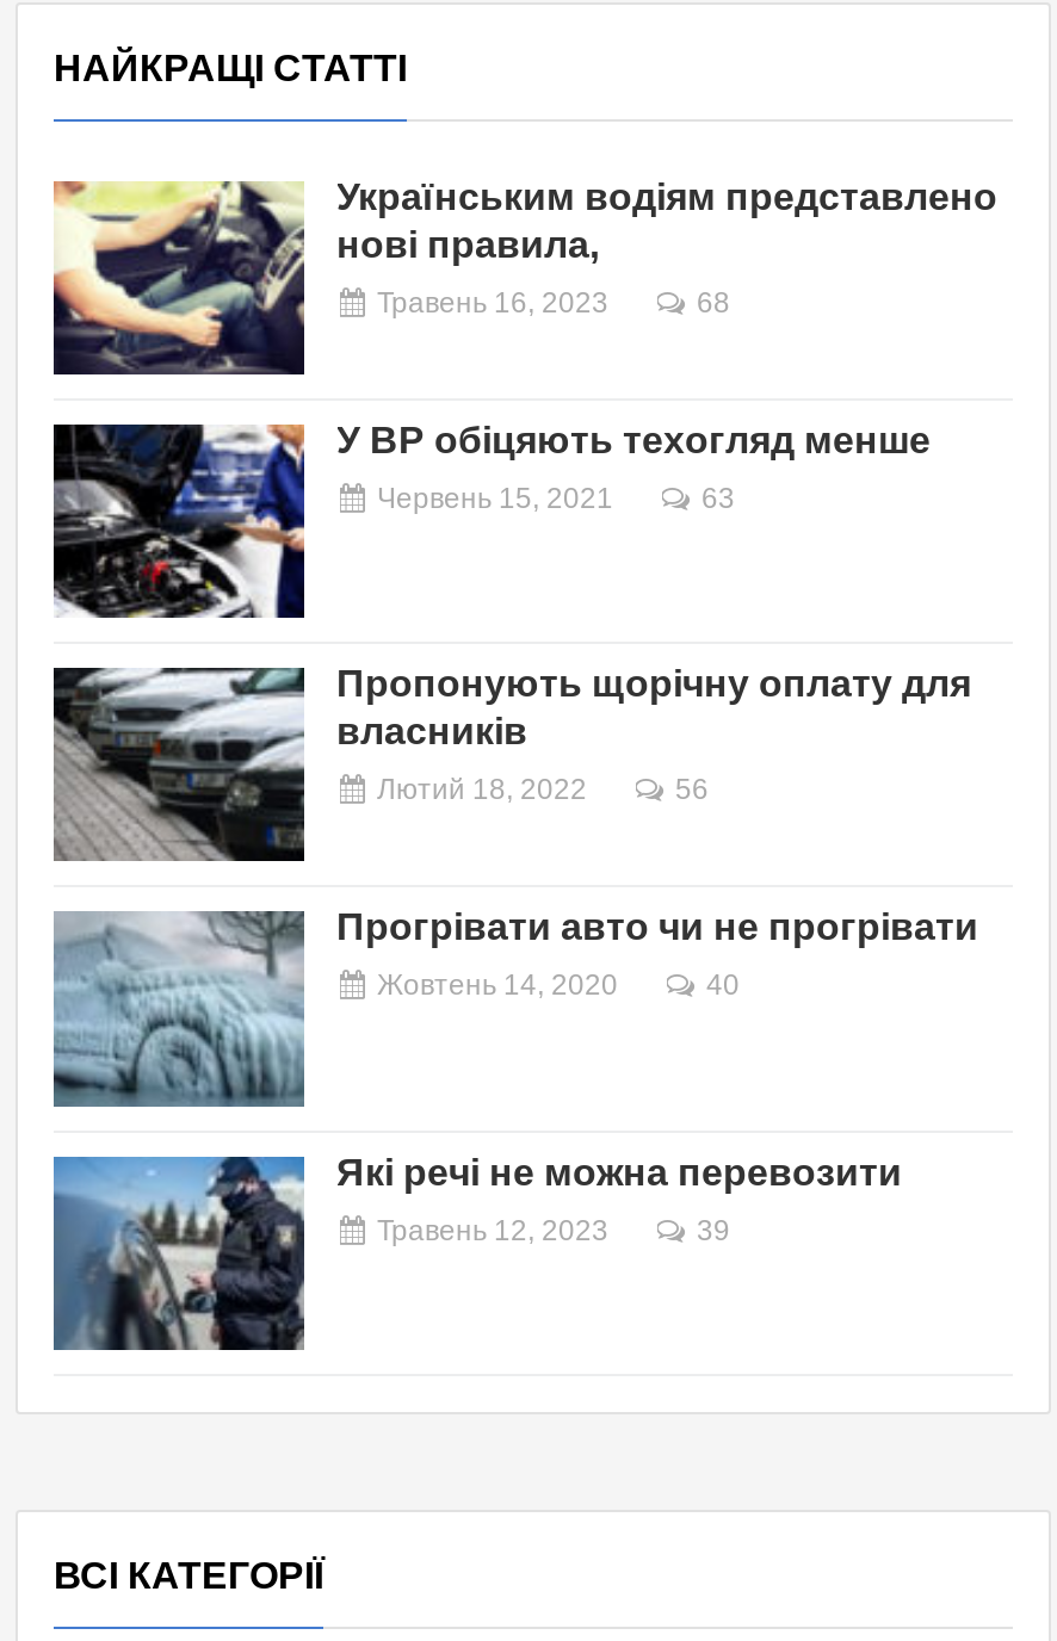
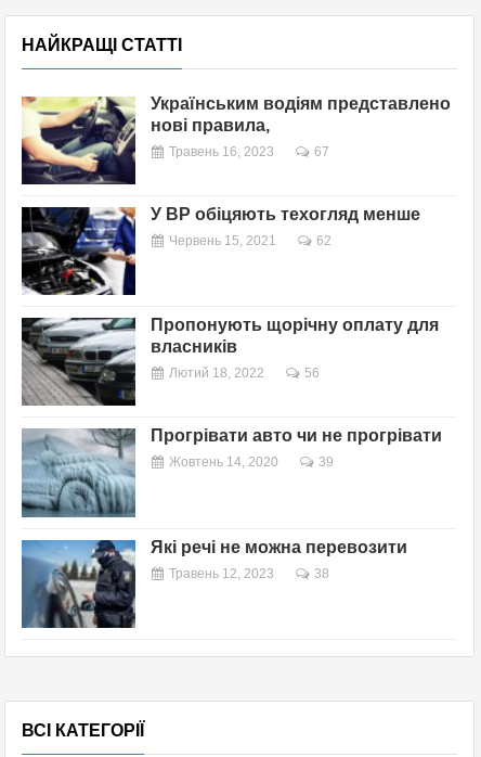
- 68
+ 67

- 63
+ 62

- 40
+ 39

- 39
+ 38
